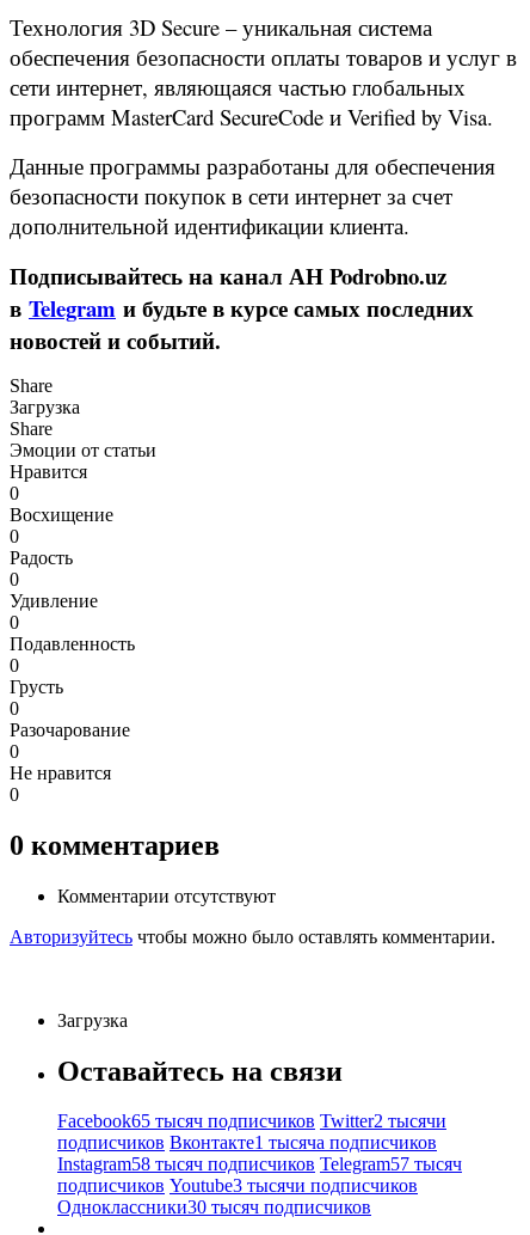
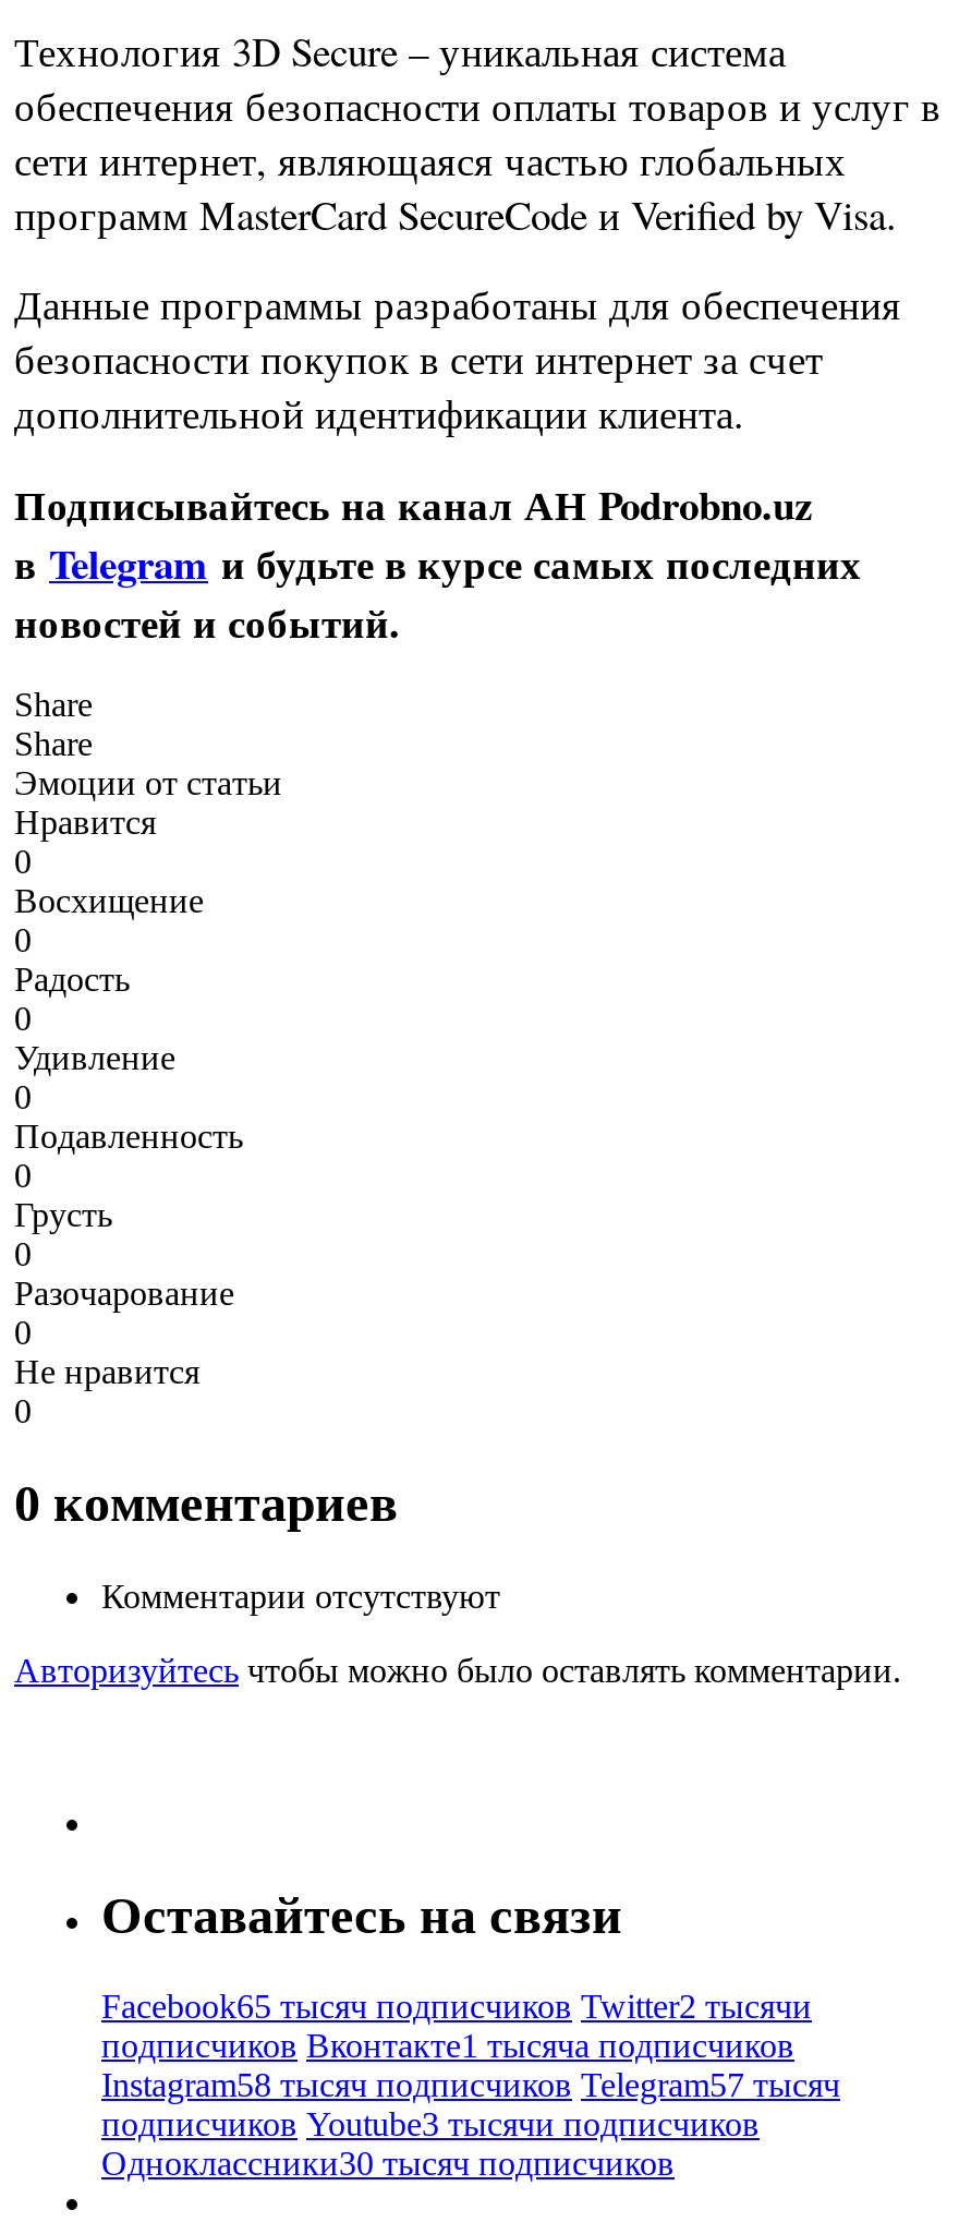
- Загрузка

- Загрузка
